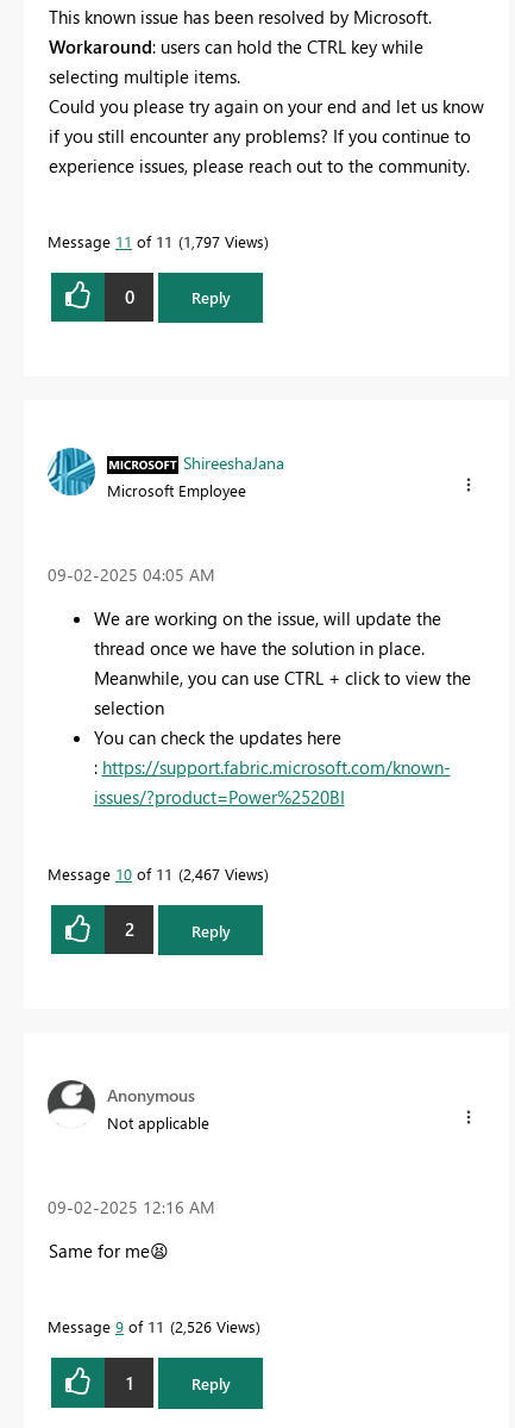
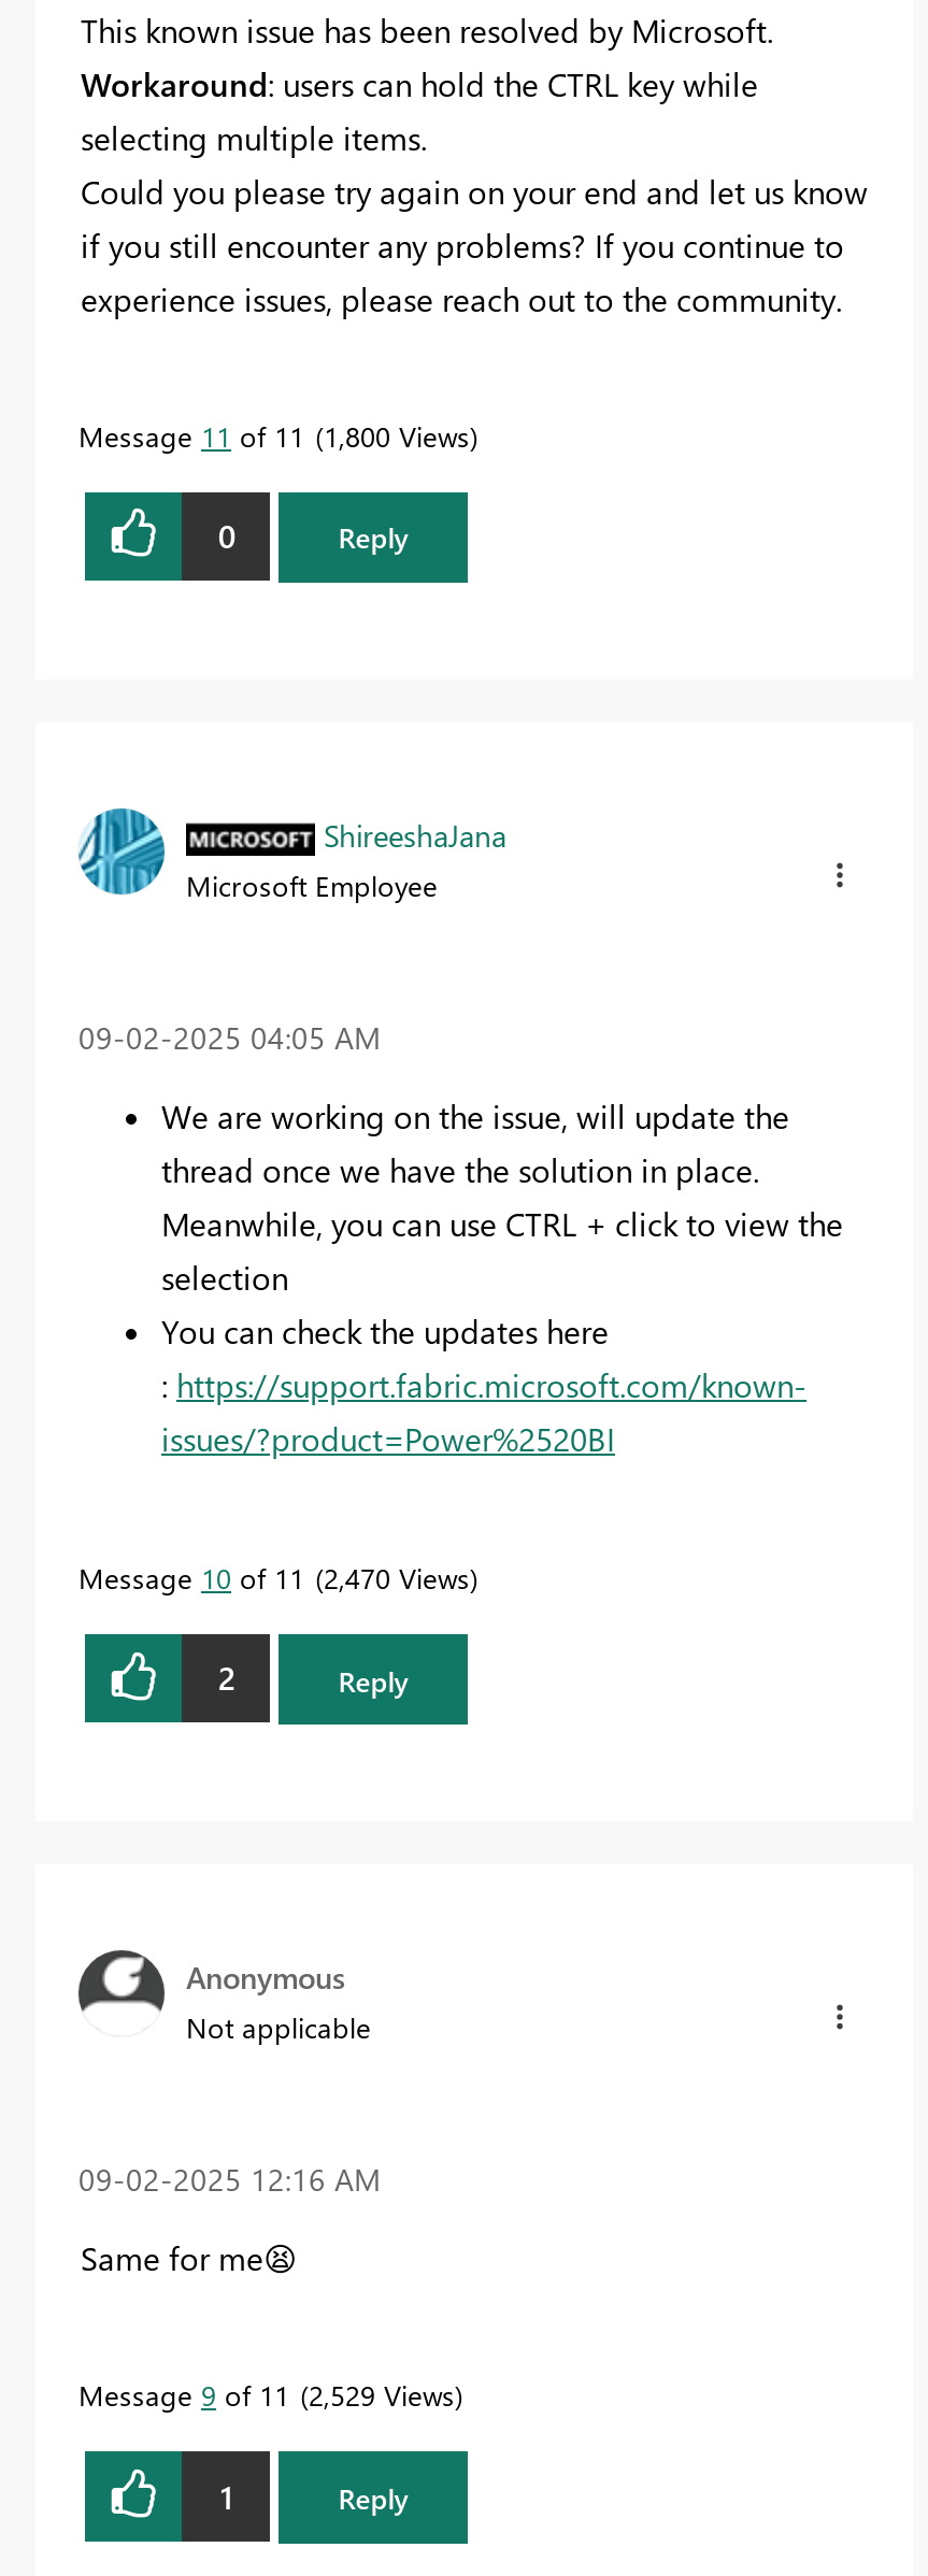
- Message 11 of 11 1,797 Views
+ Message 11 of 11 1,800 Views

- Message 10 of 11 2,467 Views
+ Message 10 of 11 2,470 Views

- Message 9 of 11 2,526 Views
+ Message 9 of 11 2,529 Views
